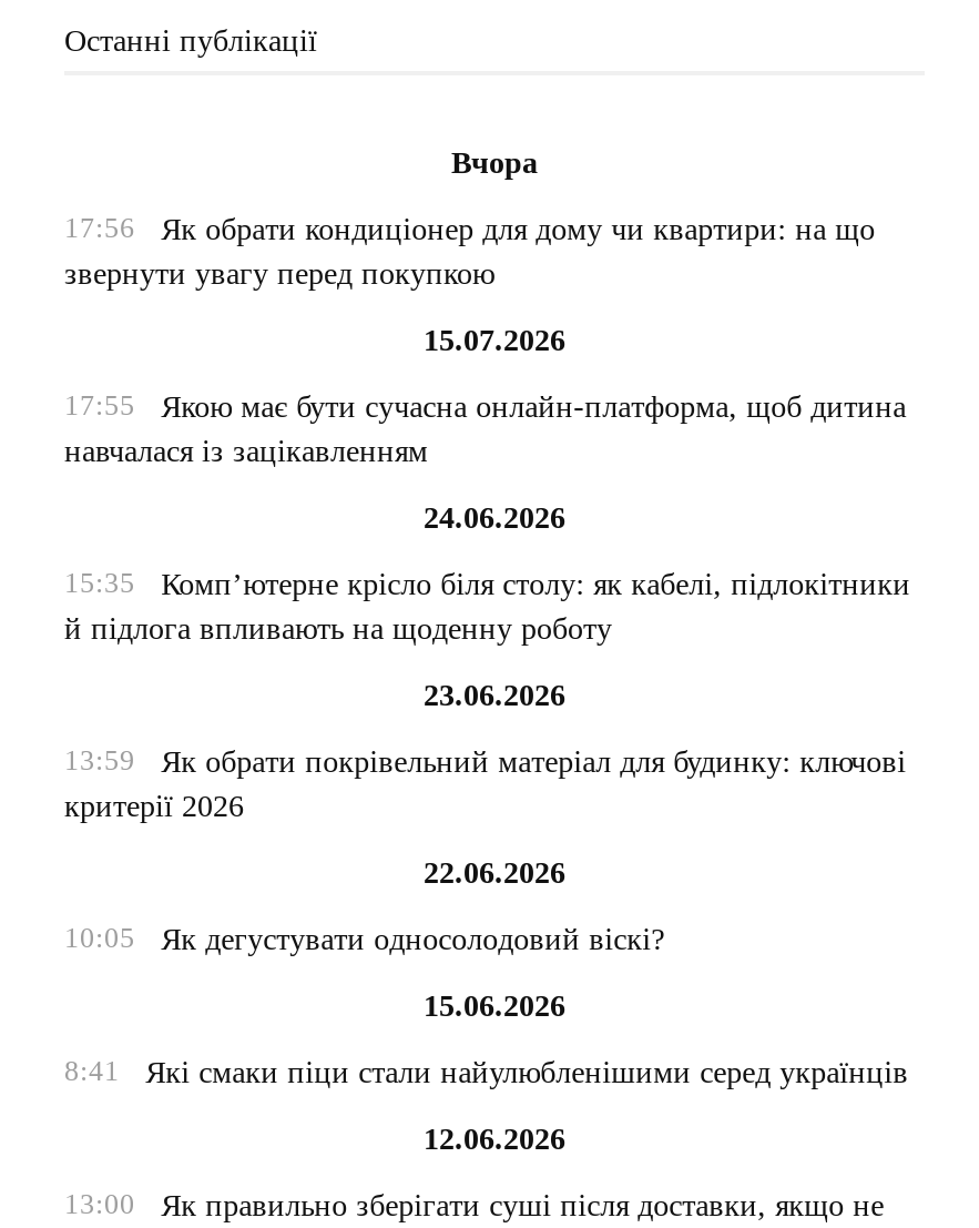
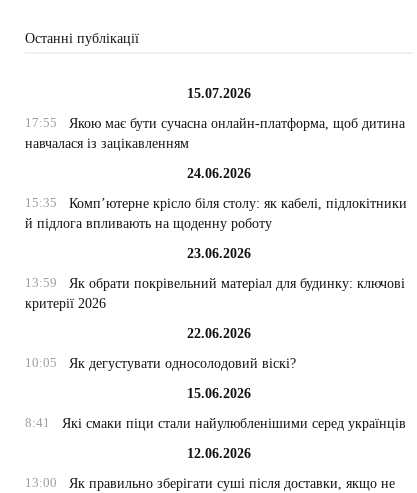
- Вчора
- 17:56
- Як обрати кондиціонер для дому чи квартири: на що
- звернути увагу перед покупкою
